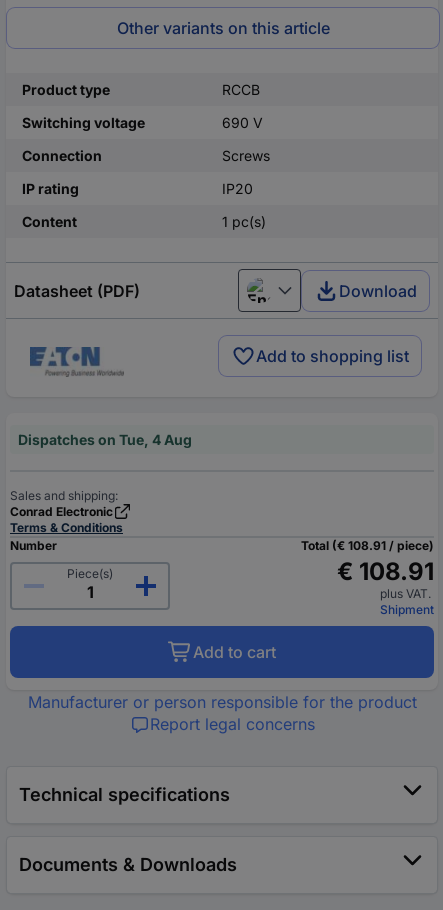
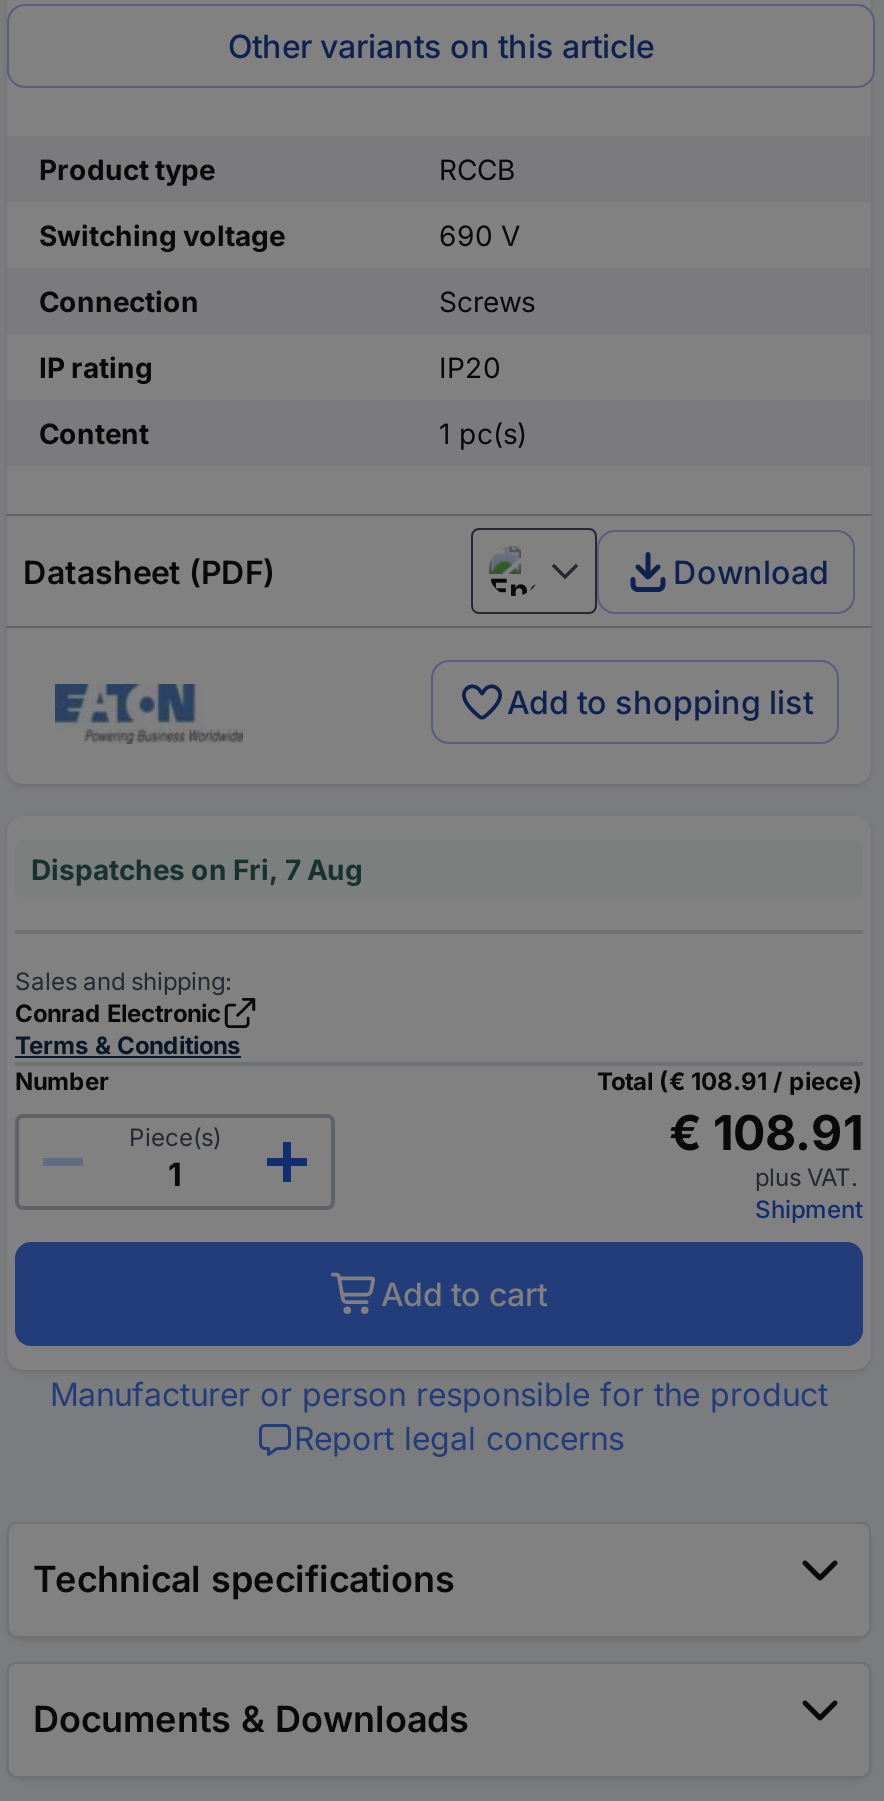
- Dispatches on Tue, 4 Aug
+ Dispatches on Fri, 7 Aug
